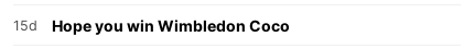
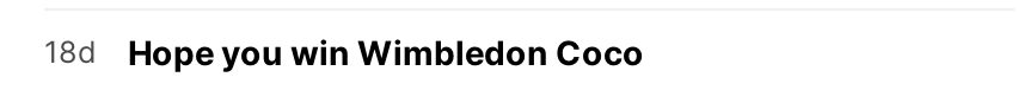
- 15d Hope you win Wimbledon Coco
+ 18d Hope you win Wimbledon Coco
